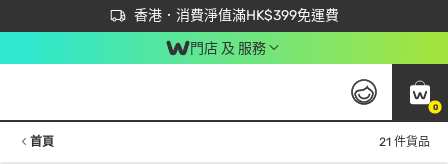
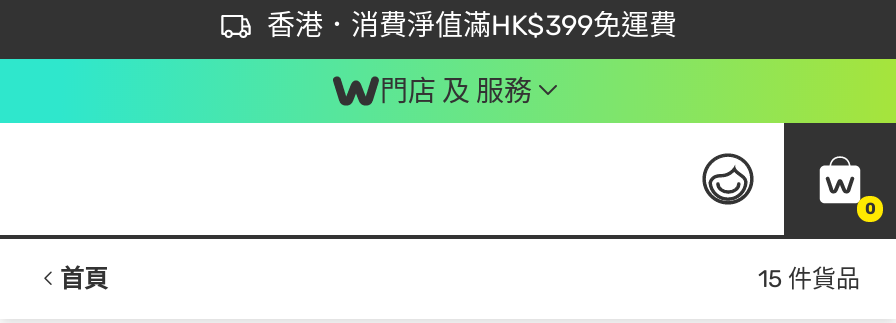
- 21 件貨品
+ 15 件貨品
